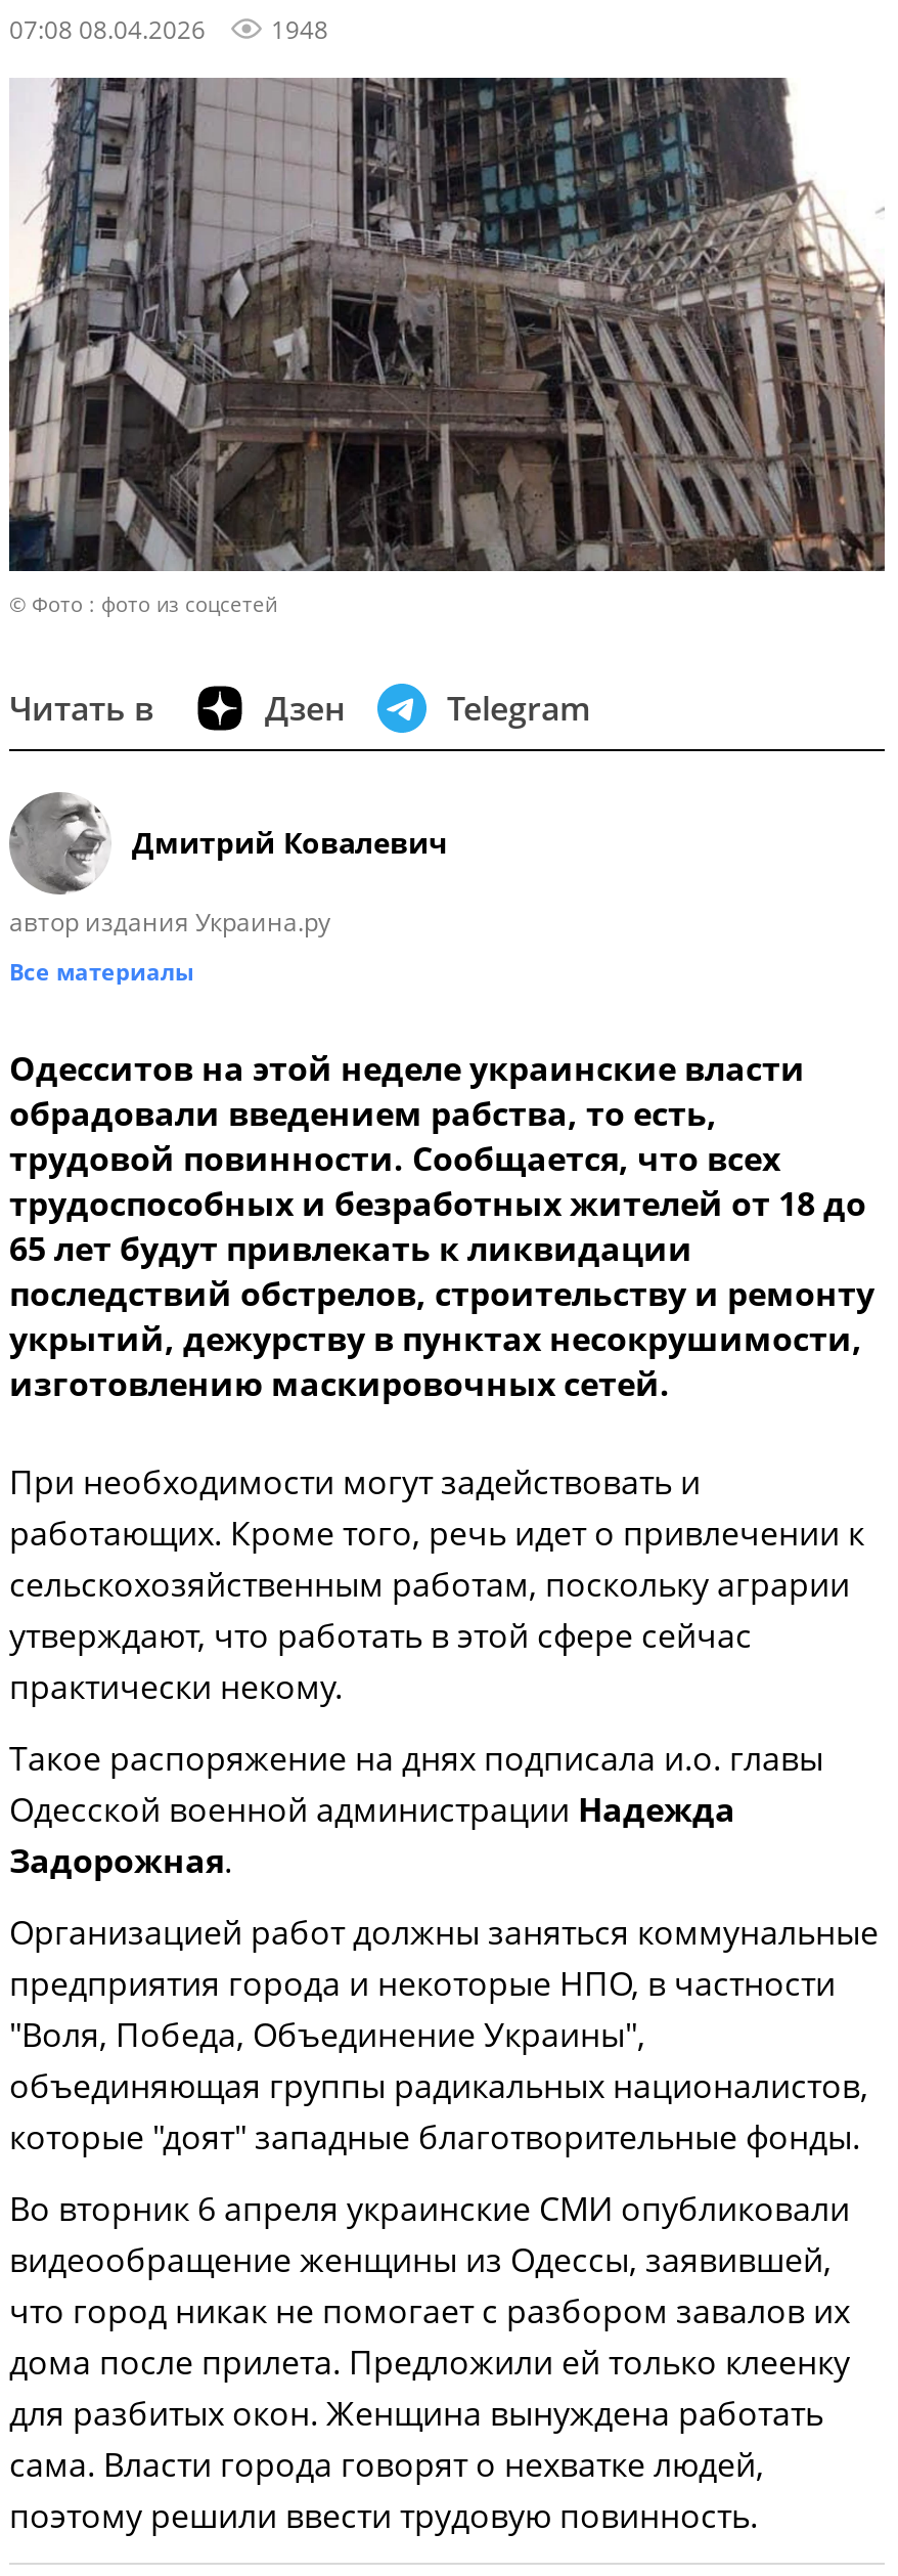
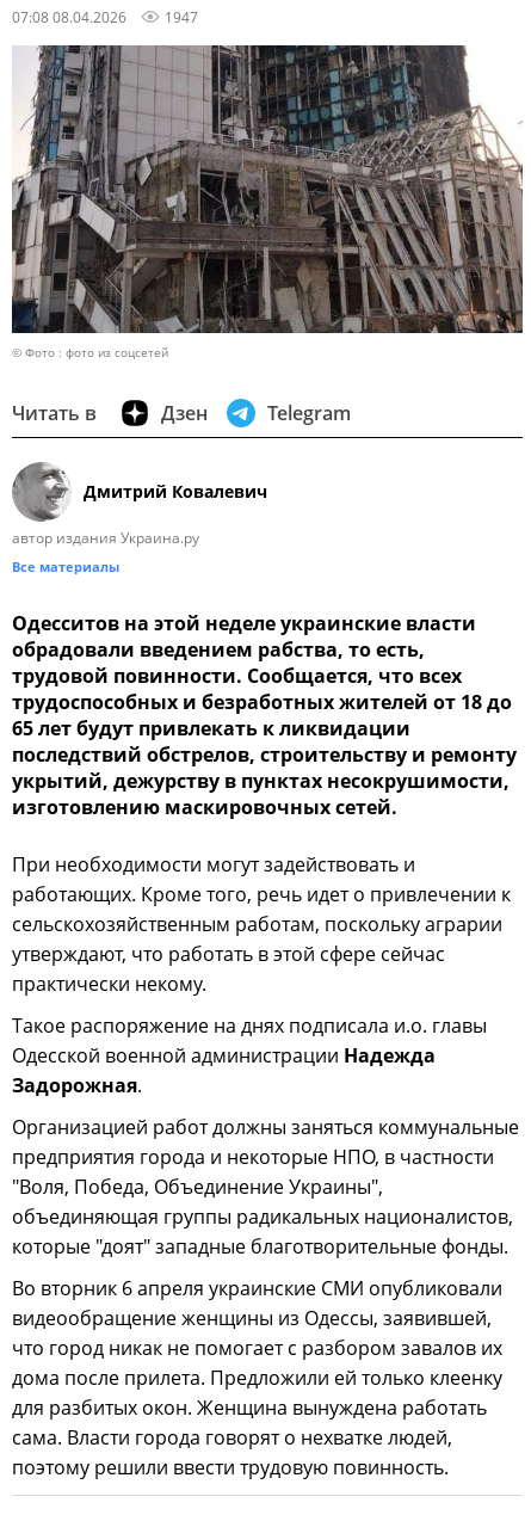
- 07:08 08.04.2026 1948
+ 07:08 08.04.2026 1947
